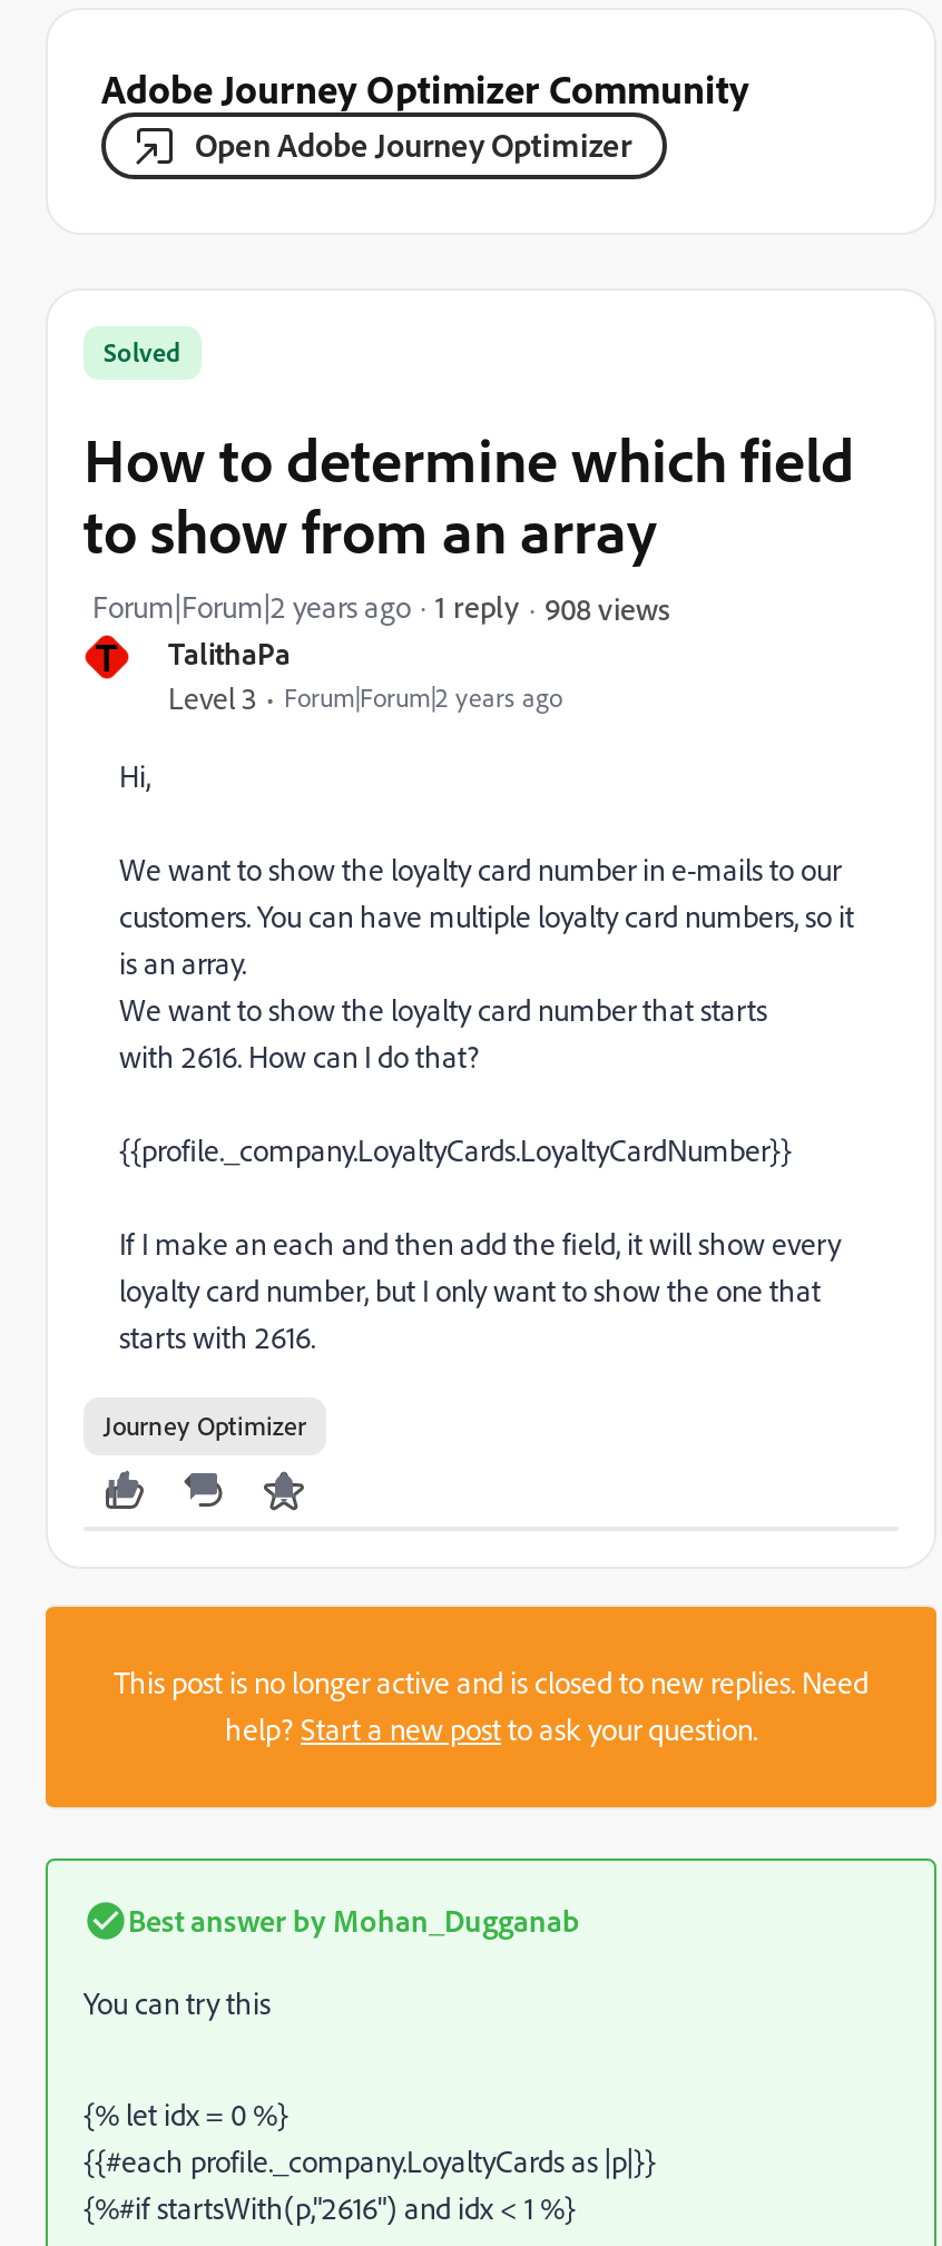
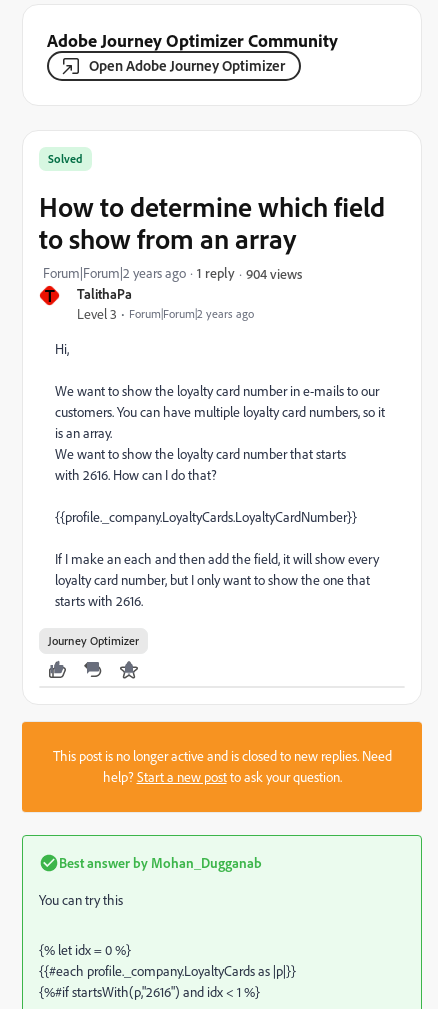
- 908 views
+ 904 views
